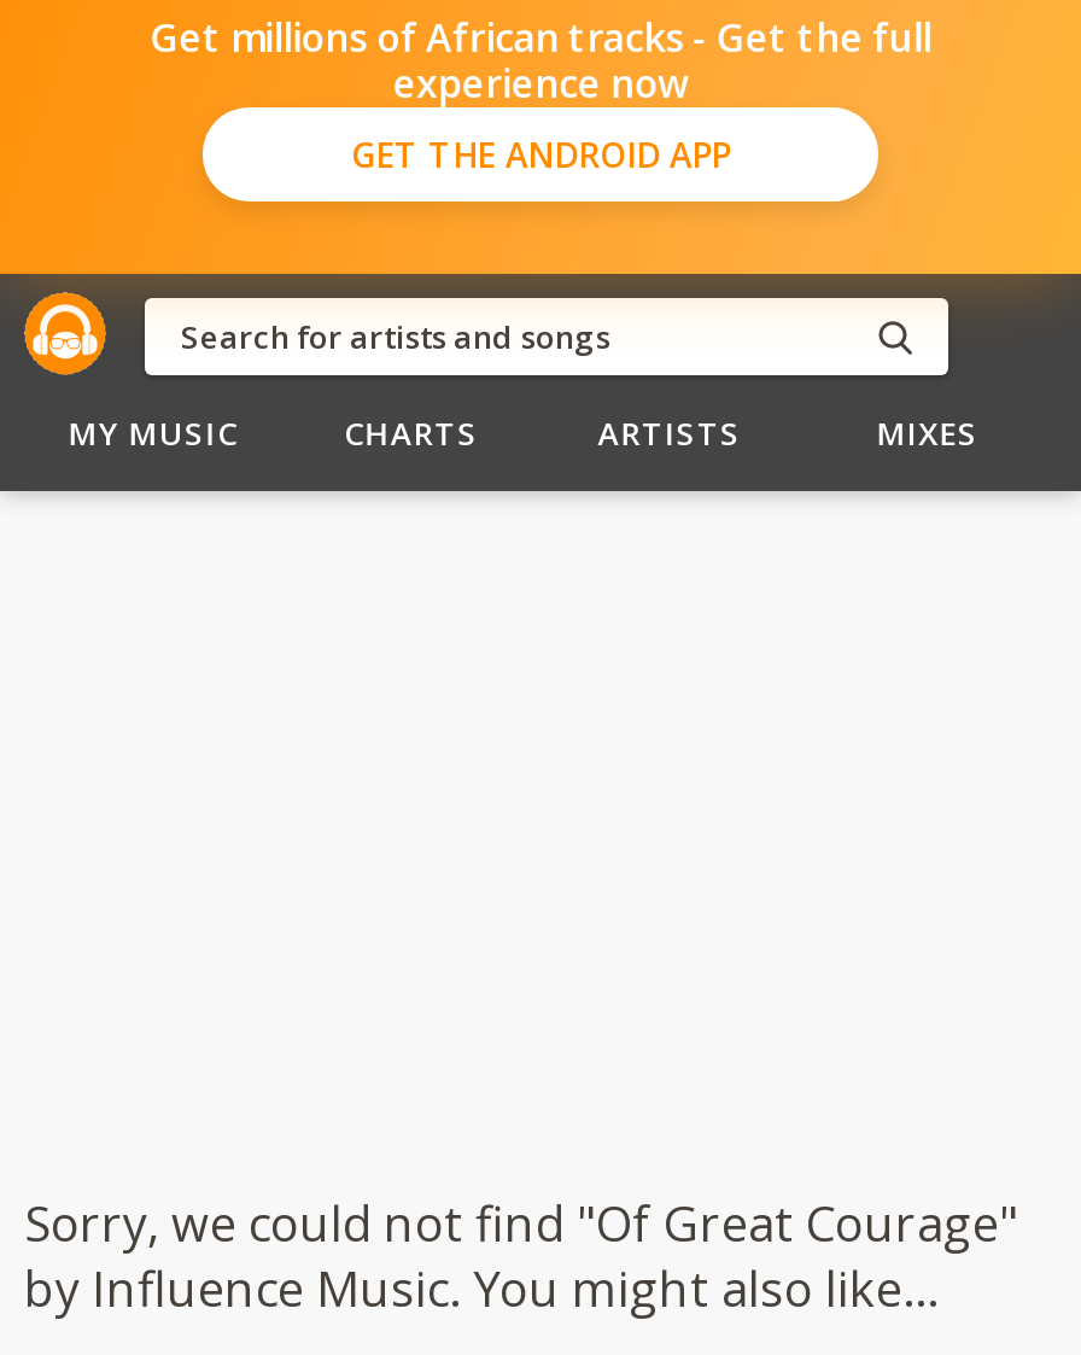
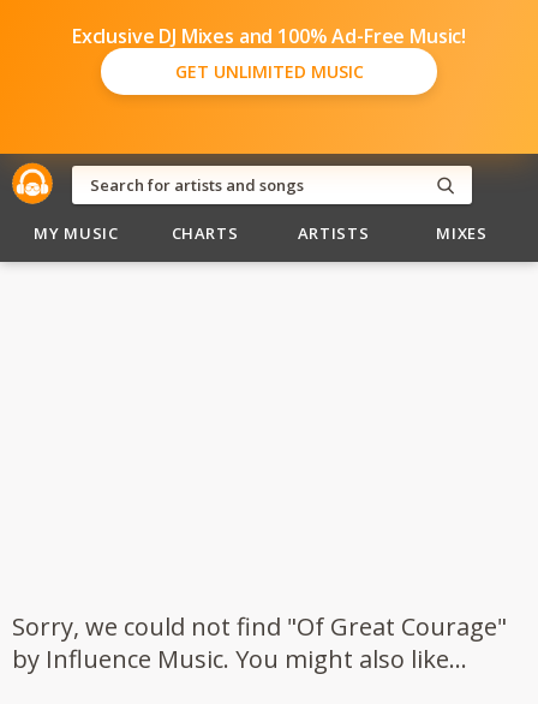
- Get millions of African tracks - Get the full
- experience now
- GET THE ANDROID APP
+ Exclusive DJ Mixes and 100% Ad-Free Music!
+ GET UNLIMITED MUSIC
